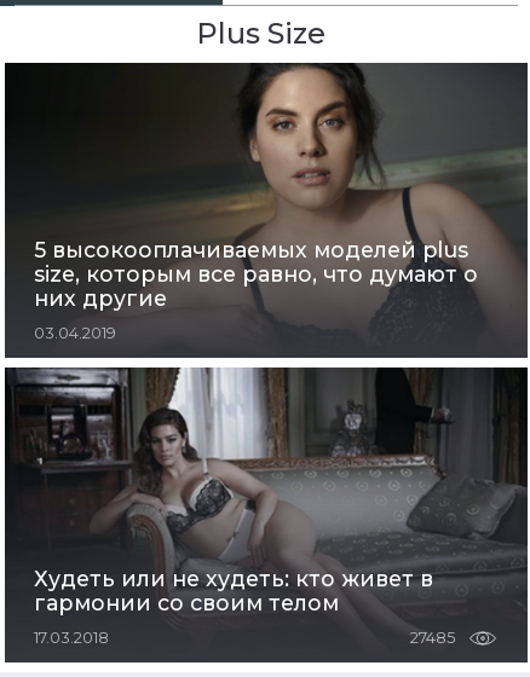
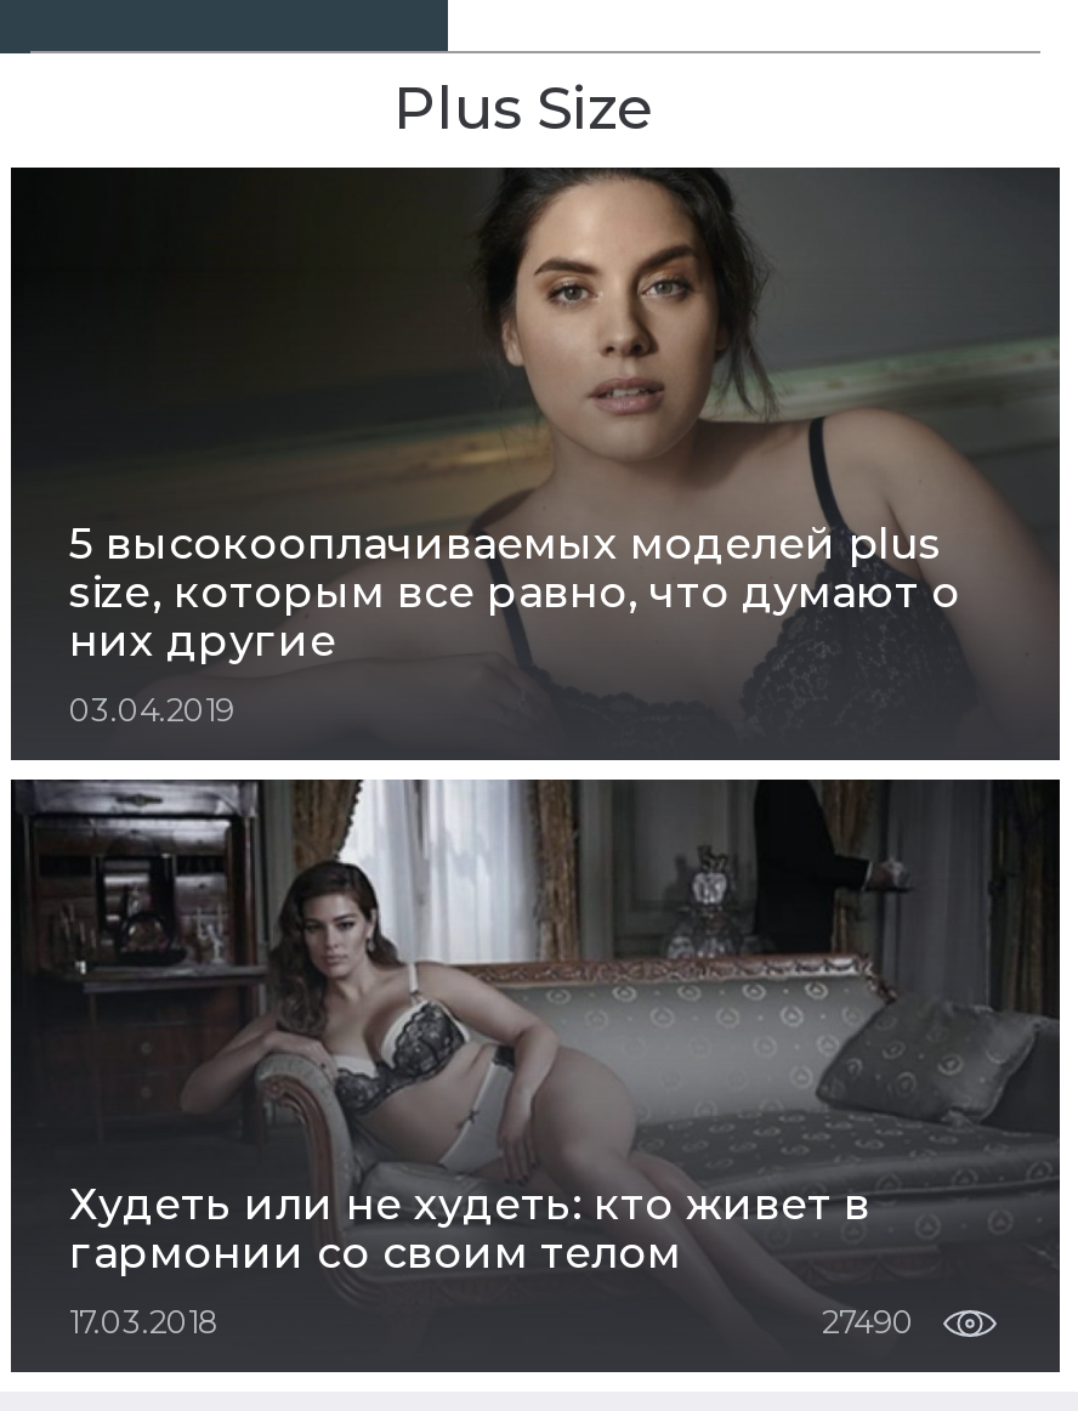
- 27485
+ 27490
